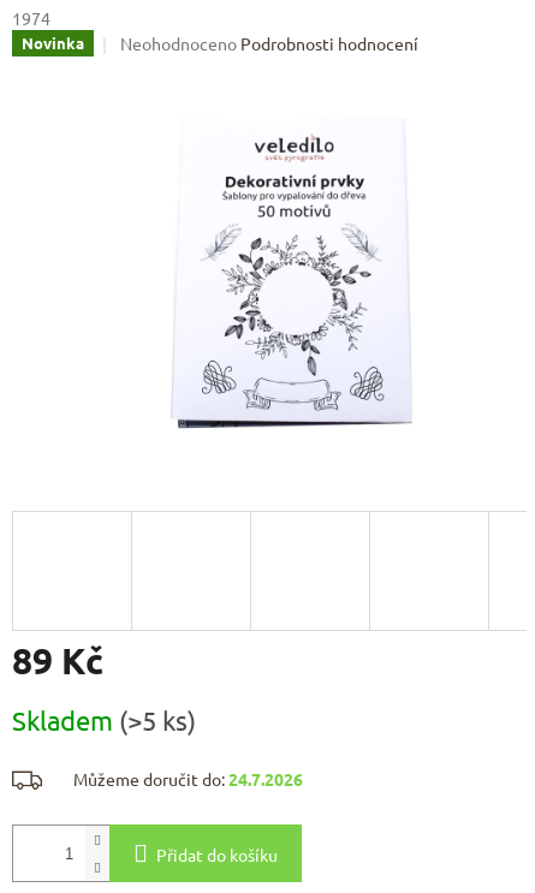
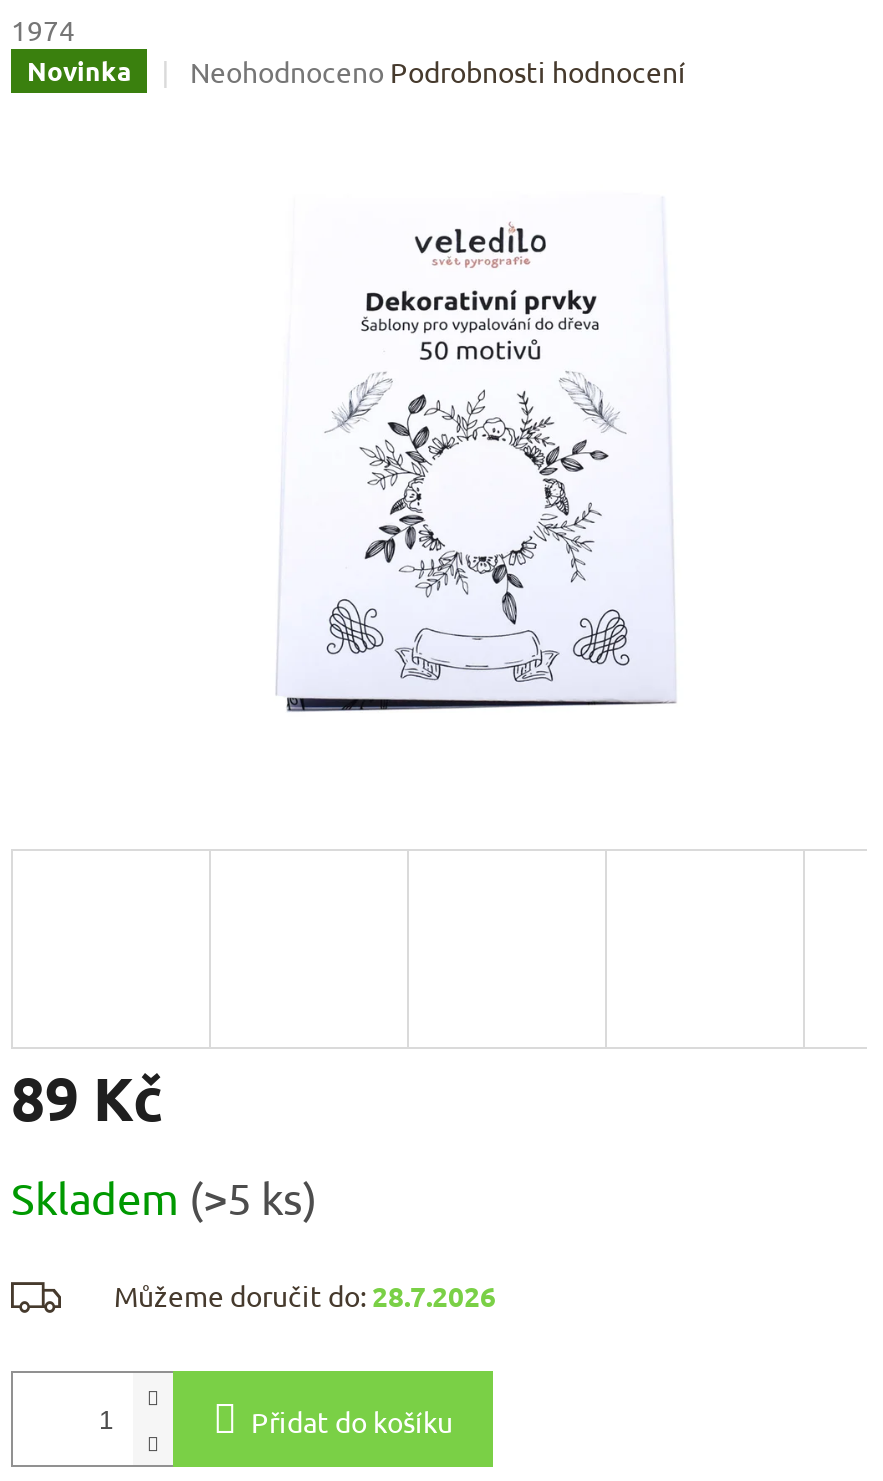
- Můžeme doručit do: 24.7.2026
+ Můžeme doručit do: 28.7.2026
